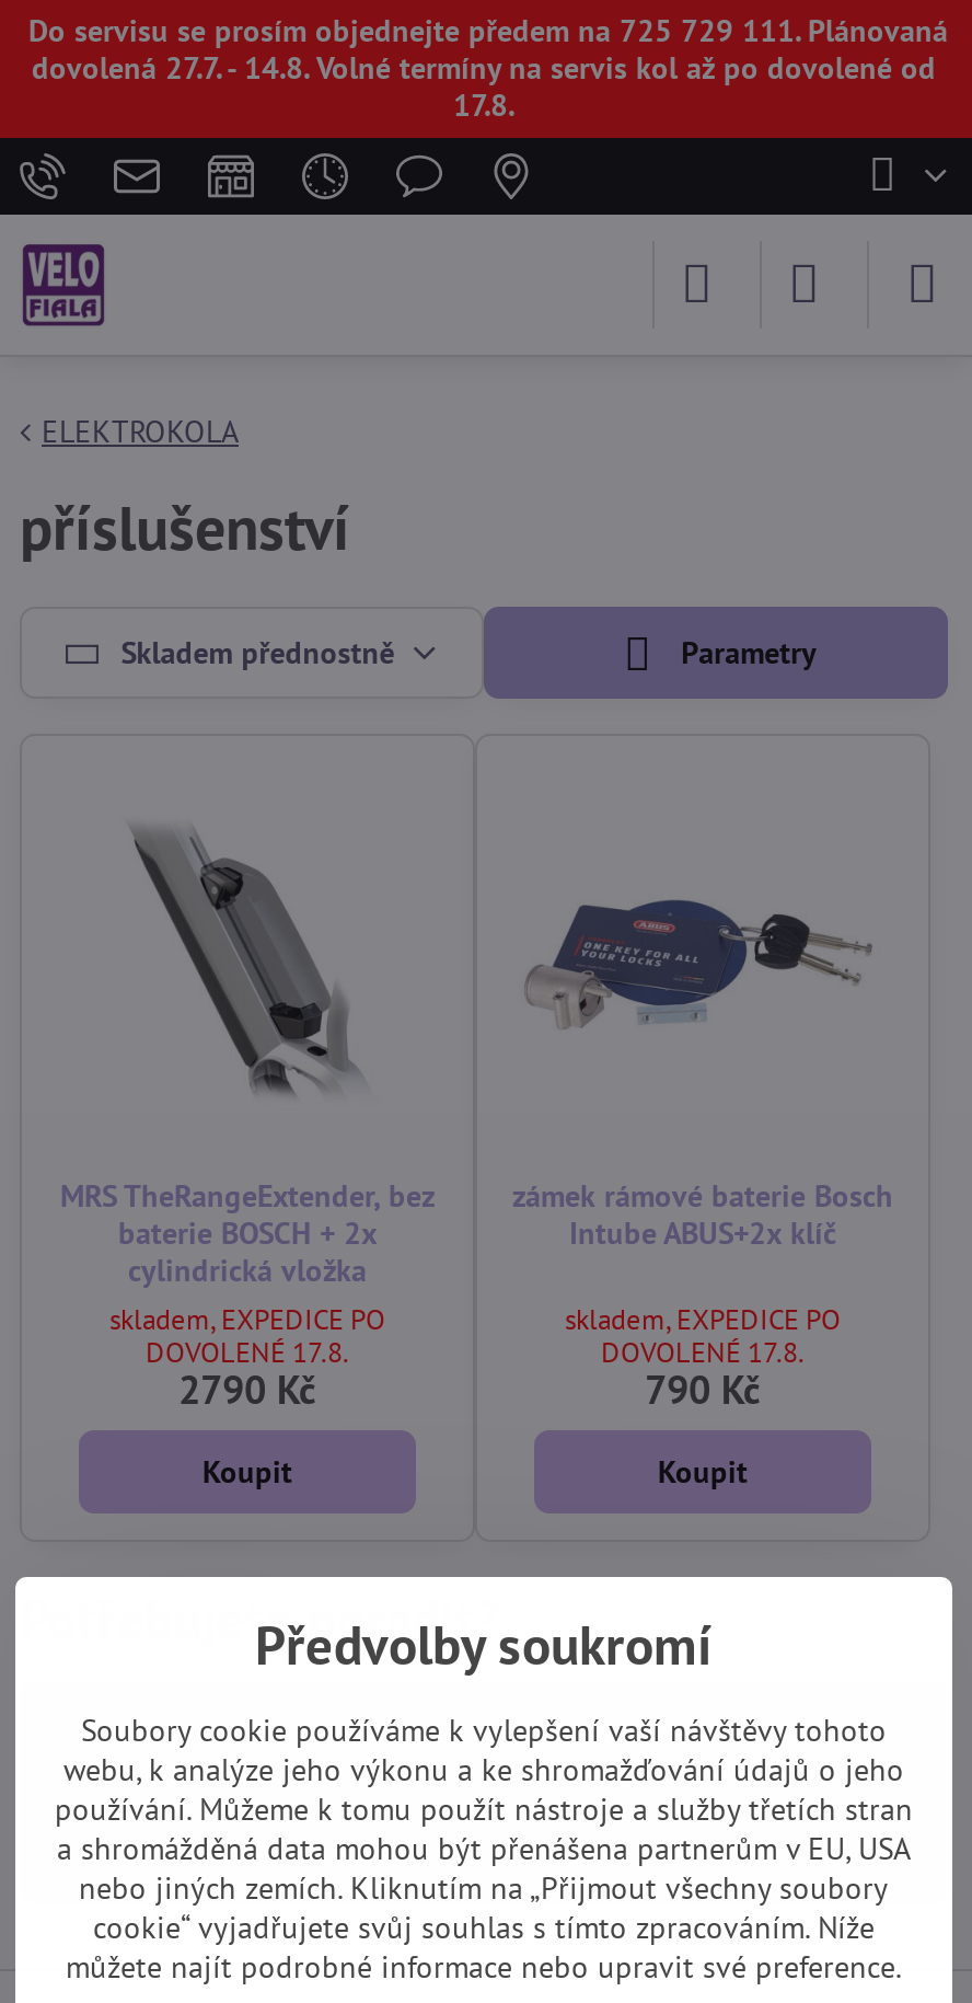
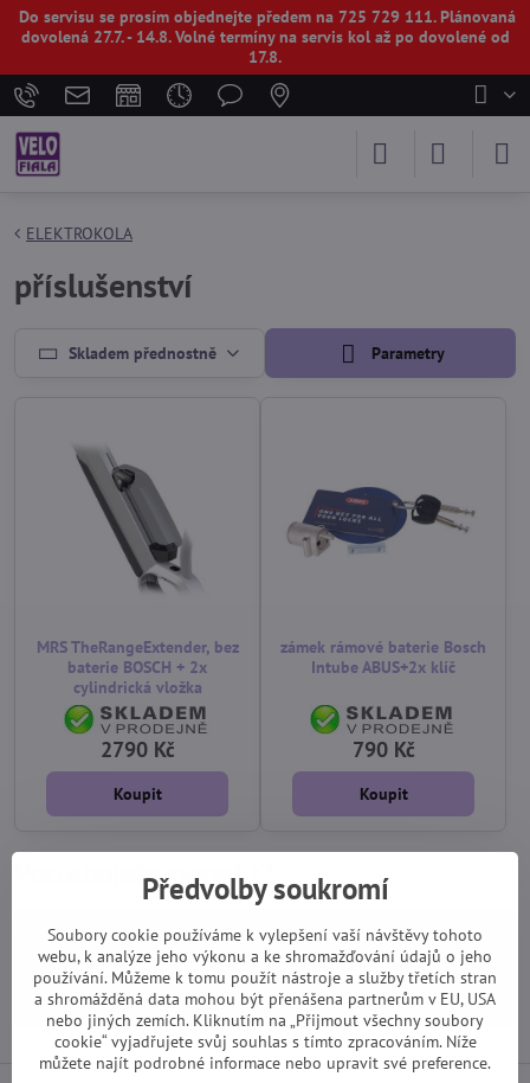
- skladem, EXPEDICE PO
- DOVOLENÉ 17.8.

- skladem, EXPEDICE PO
- DOVOLENÉ 17.8.
